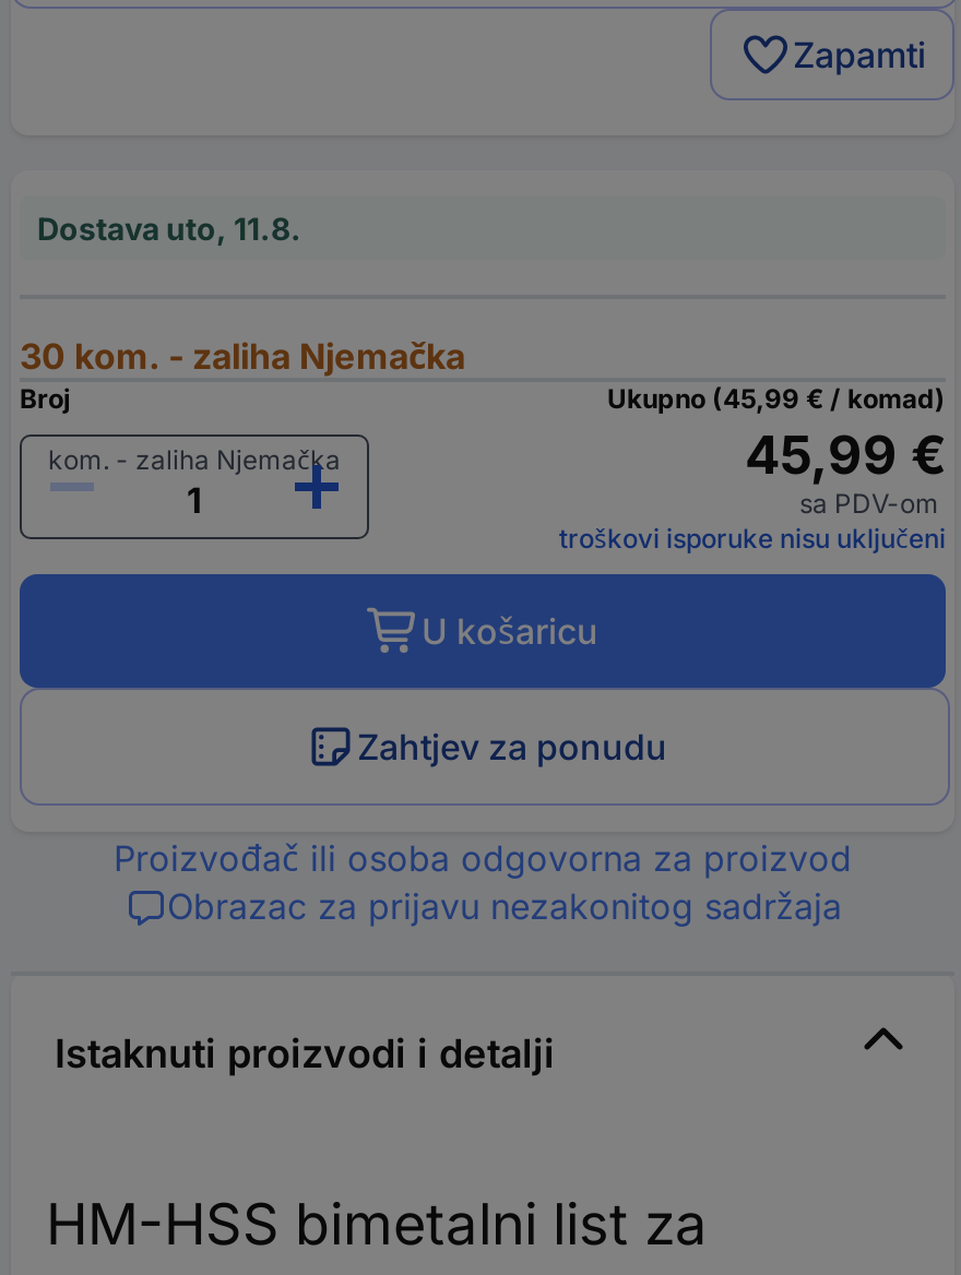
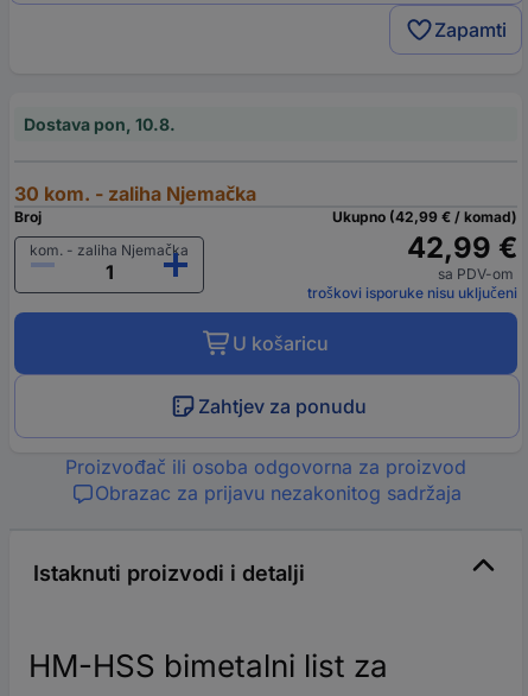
- Dostava uto, 11.8.
+ Dostava pon, 10.8.

- Ukupno (45,99 € / komad)
+ Ukupno (42,99 € / komad)

- 45,99 €
+ 42,99 €
